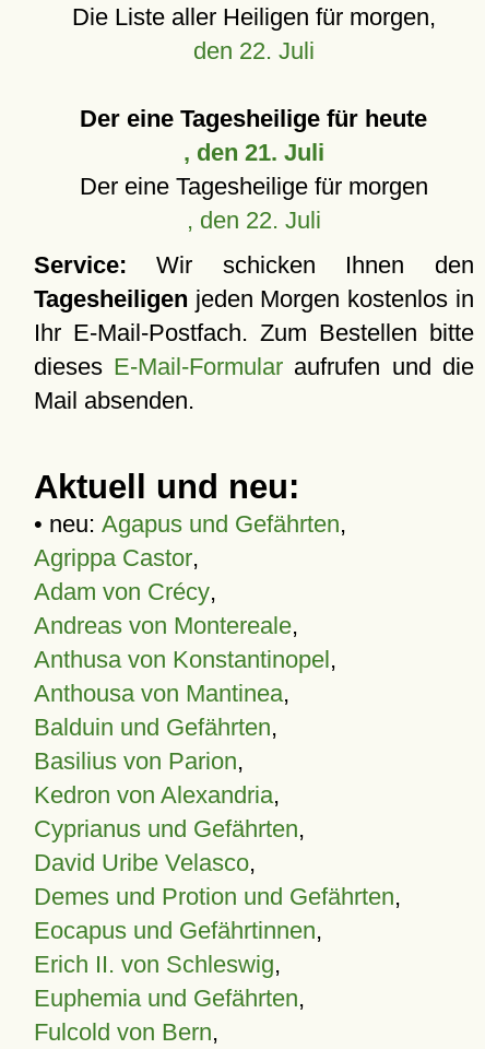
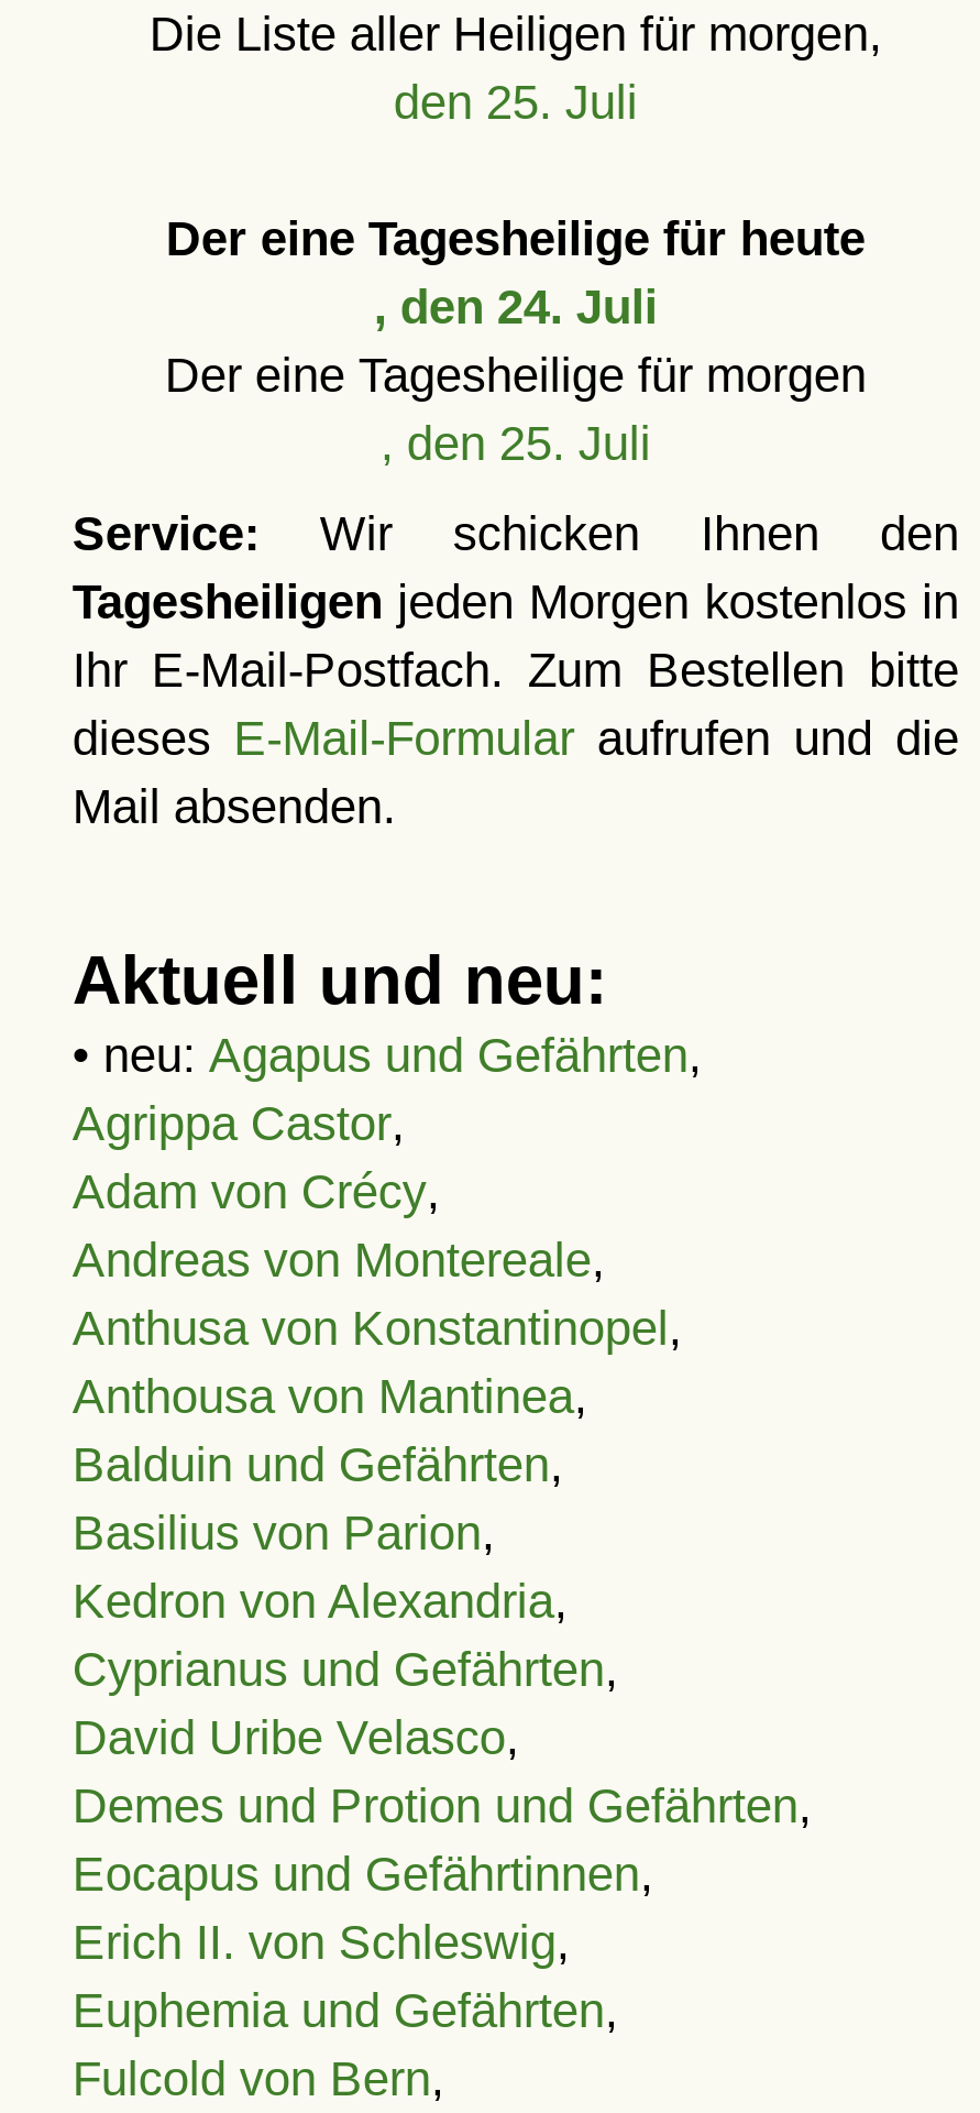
- den 22. Juli
+ den 25. Juli

- , den 21. Juli
+ , den 24. Juli

- , den 22. Juli
+ , den 25. Juli
